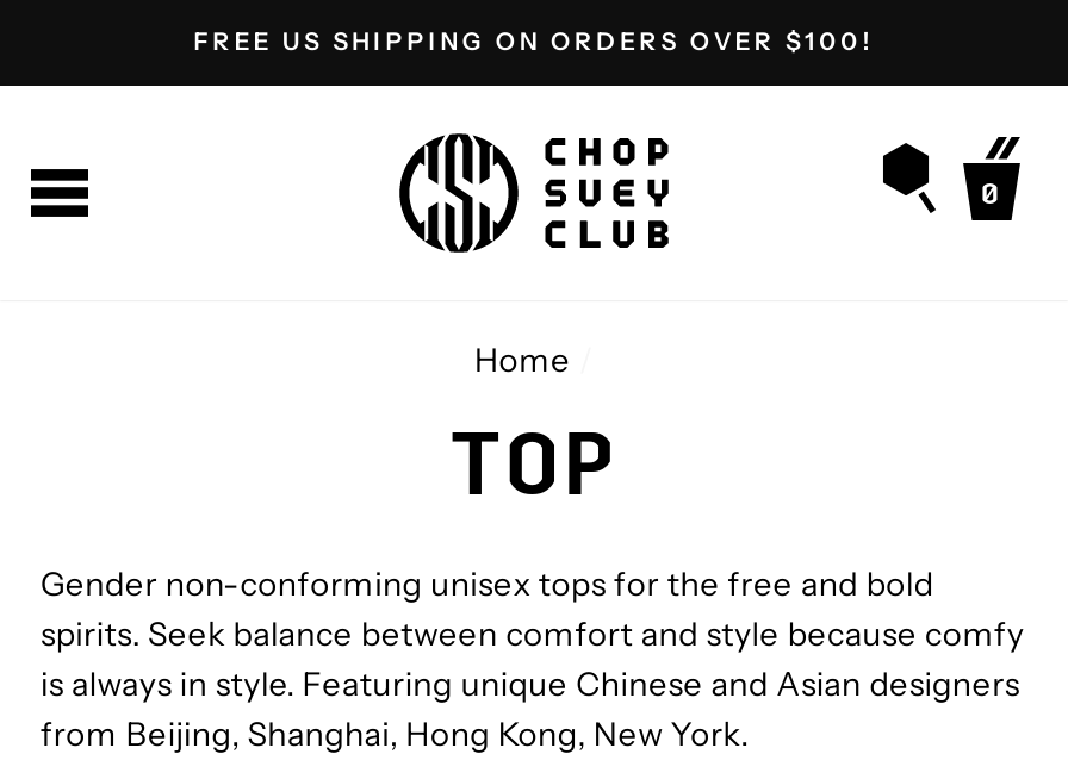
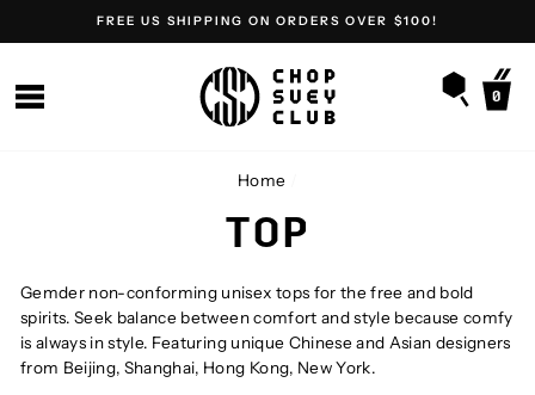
- Gender non-conforming unisex tops for the free and bold
+ Gemder non-conforming unisex tops for the free and bold
